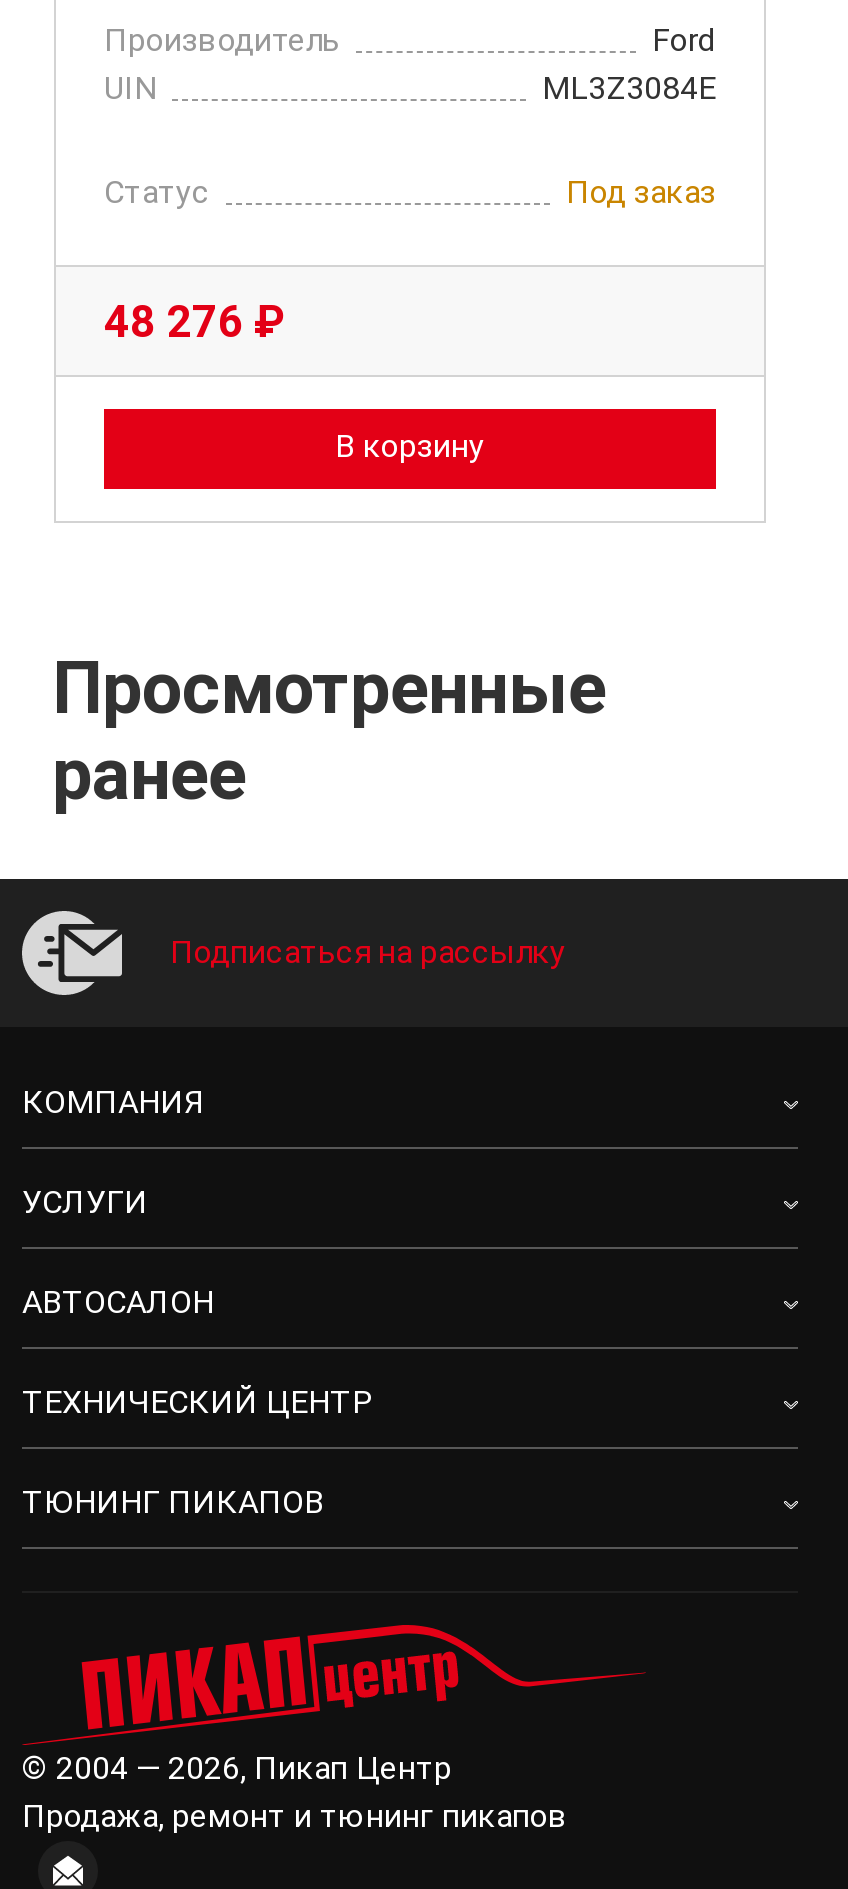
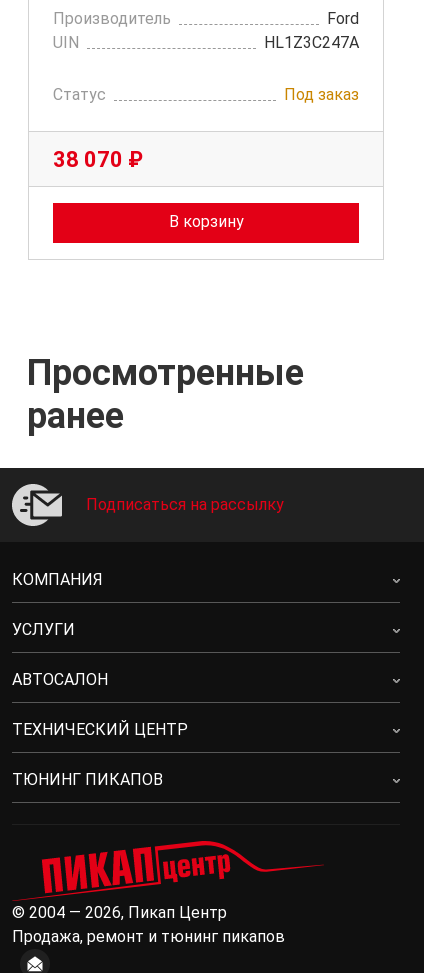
- ML3Z3084E
+ HL1Z3C247A

- 48 276 ₽
+ 38 070 ₽
